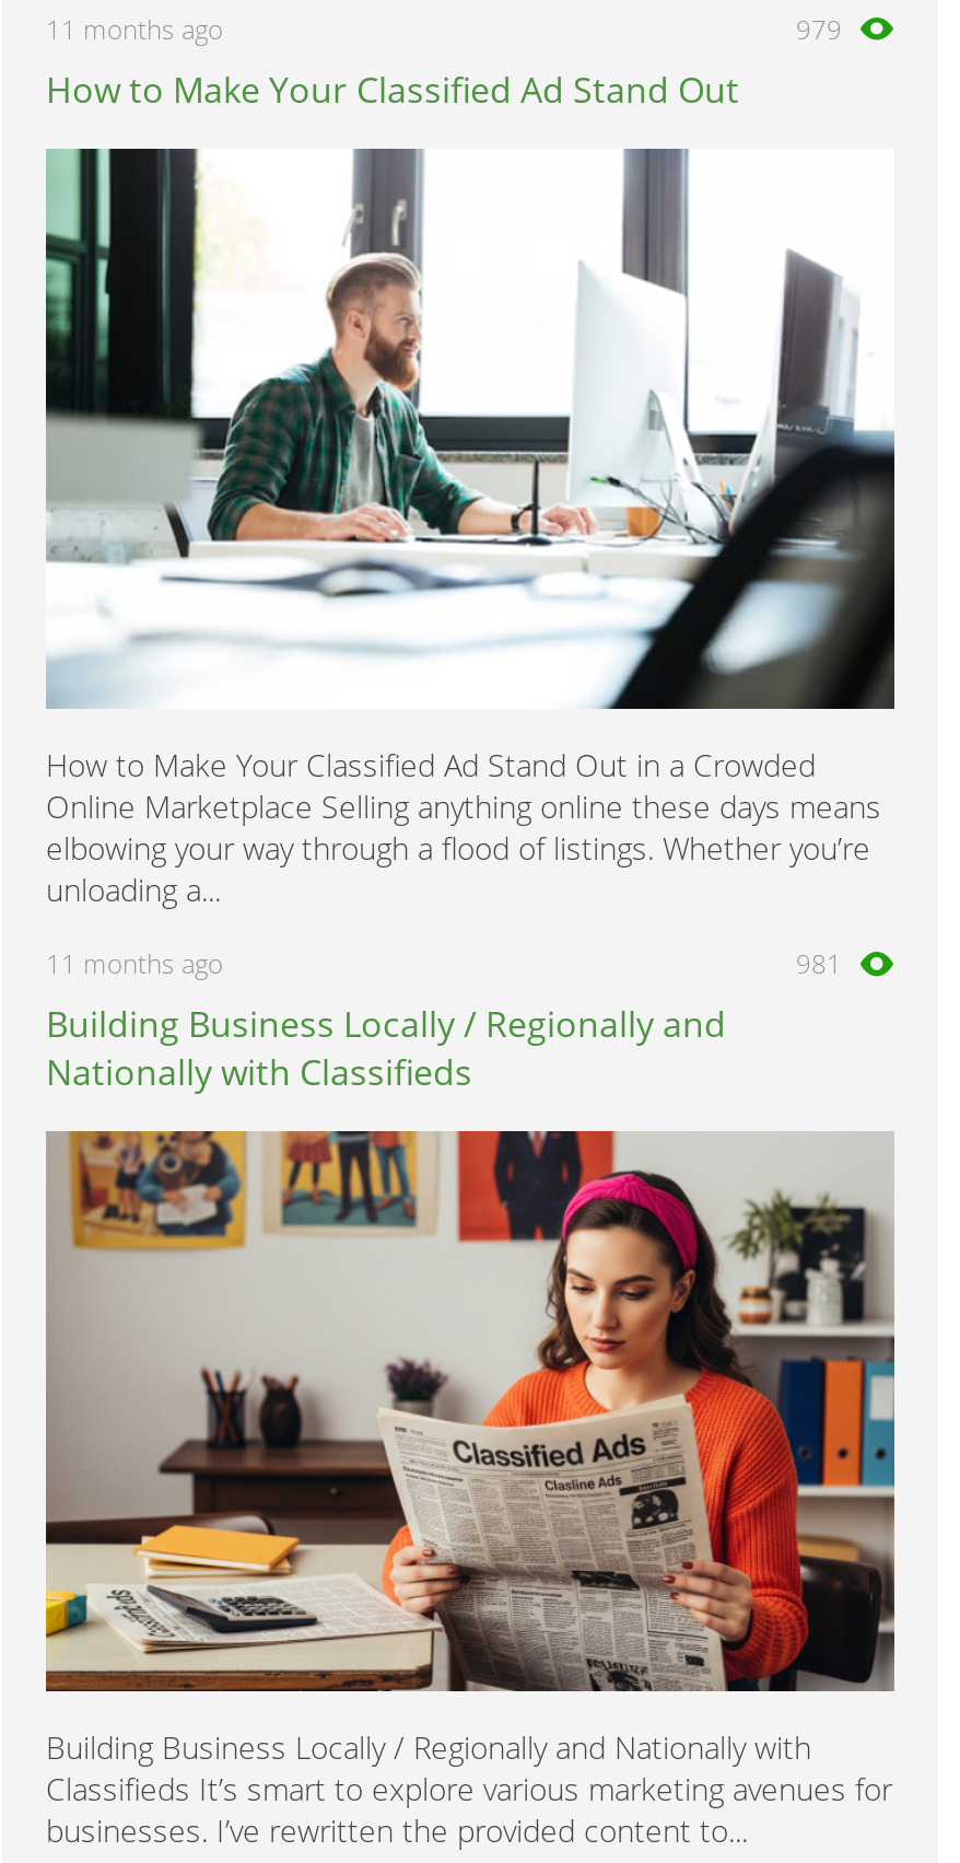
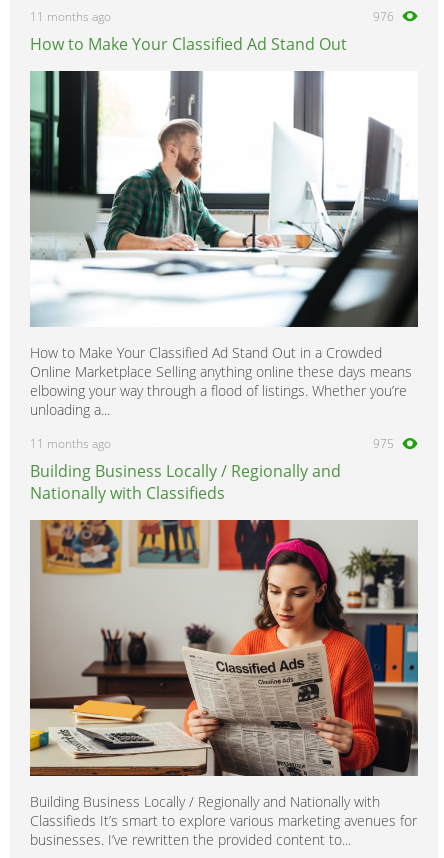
- 979
+ 976

- 981
+ 975
